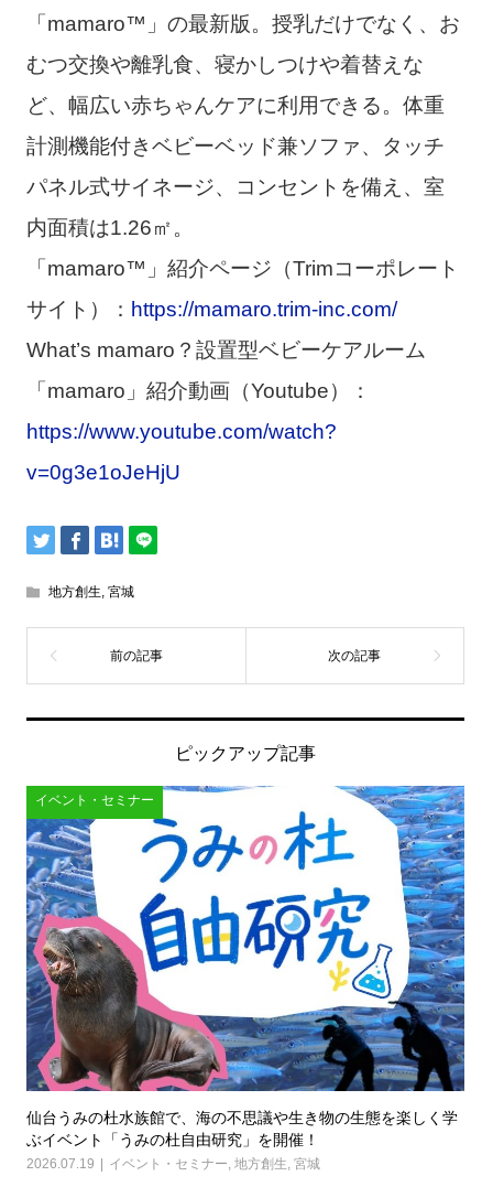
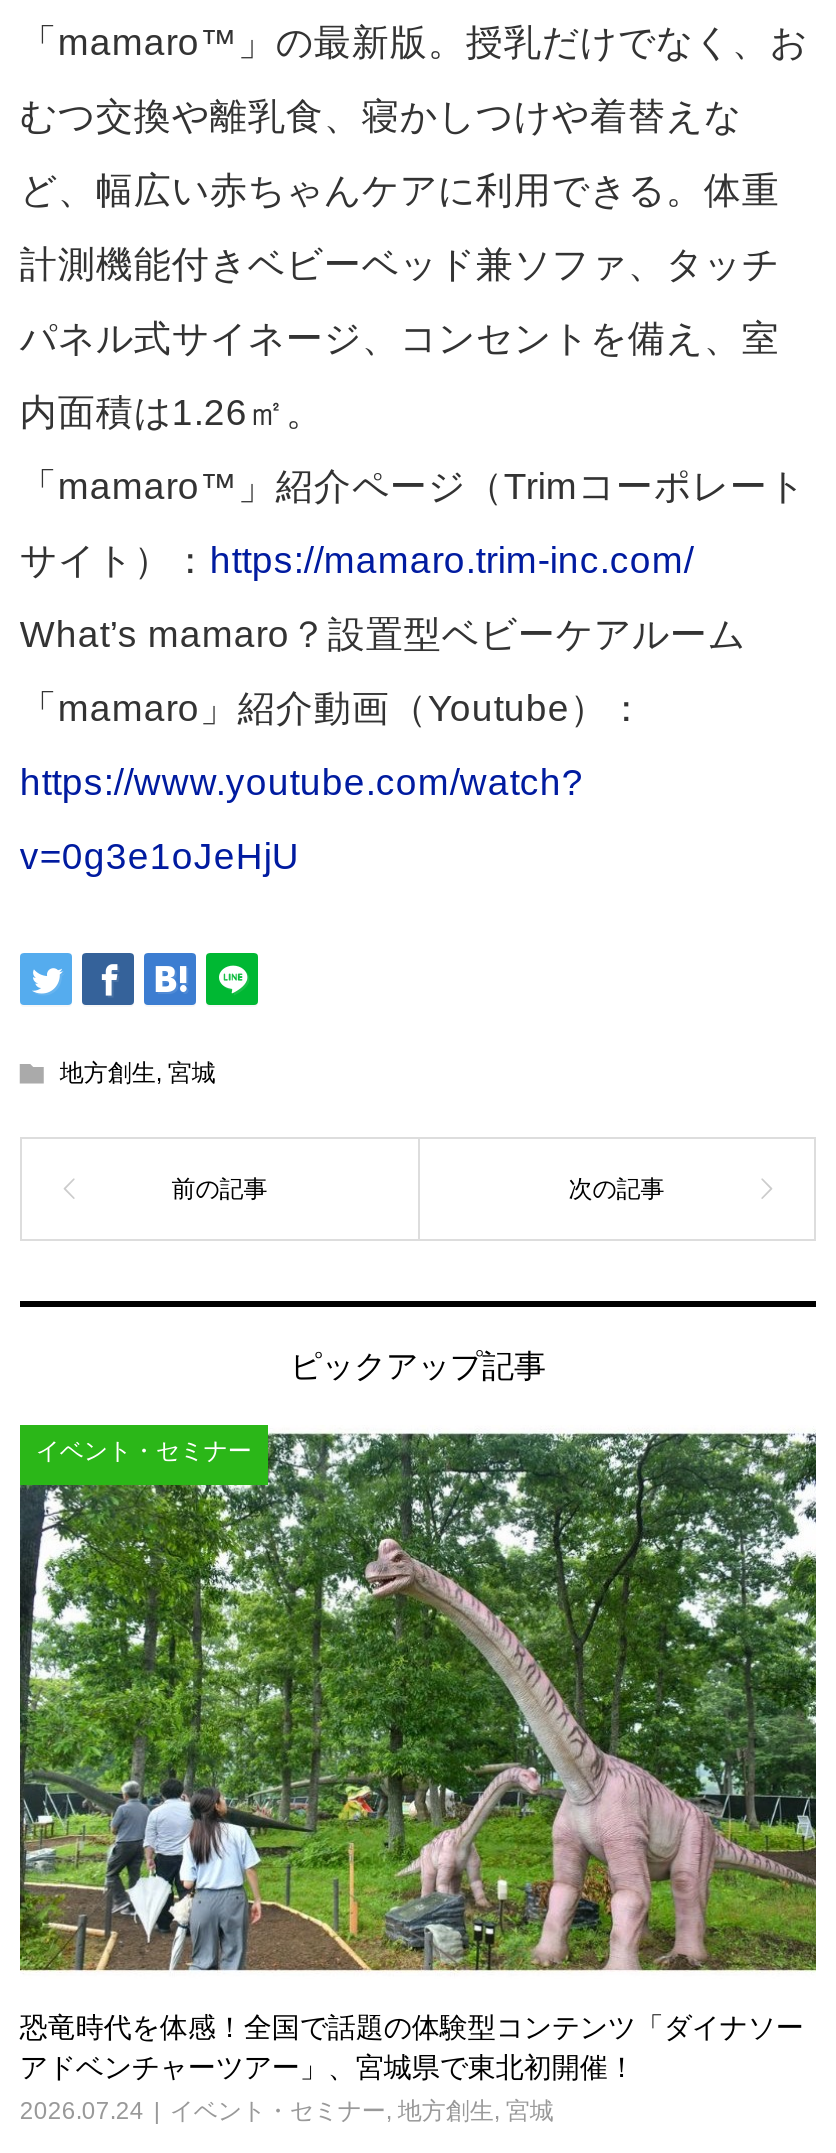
- [image]
- 仙台うみの杜水族館で、海の不思議や生き物の生態を楽しく学
- ぶイベント「うみの杜自由研究」を開催！
- 2026.07.19
+ [image]
+ 恐竜時代を体感！全国で話題の体験型コンテンツ「ダイナソー
+ アドベンチャーツアー」、宮城県で東北初開催！
+ 2026.07.24
